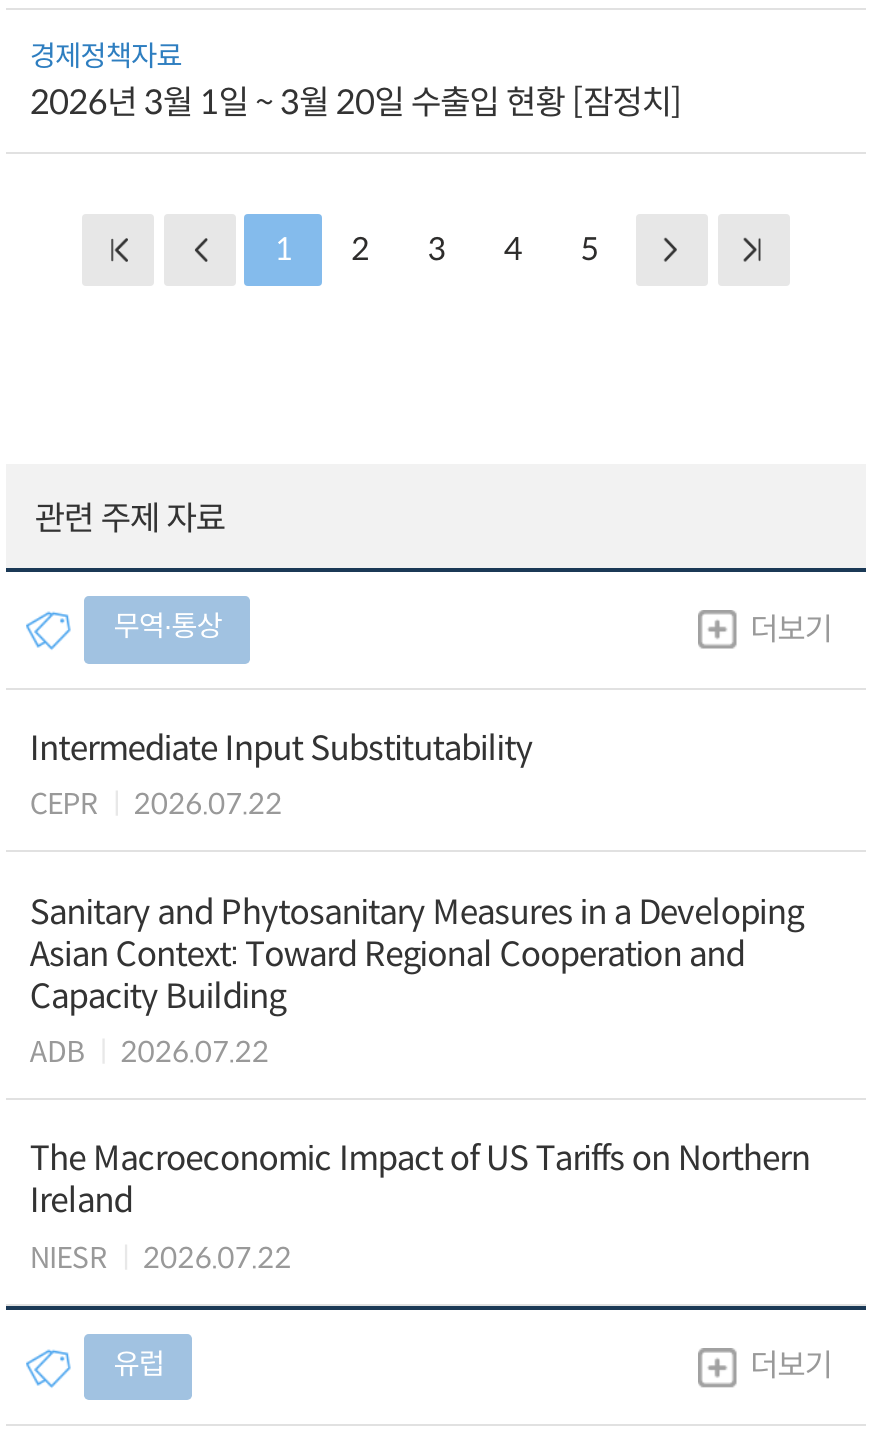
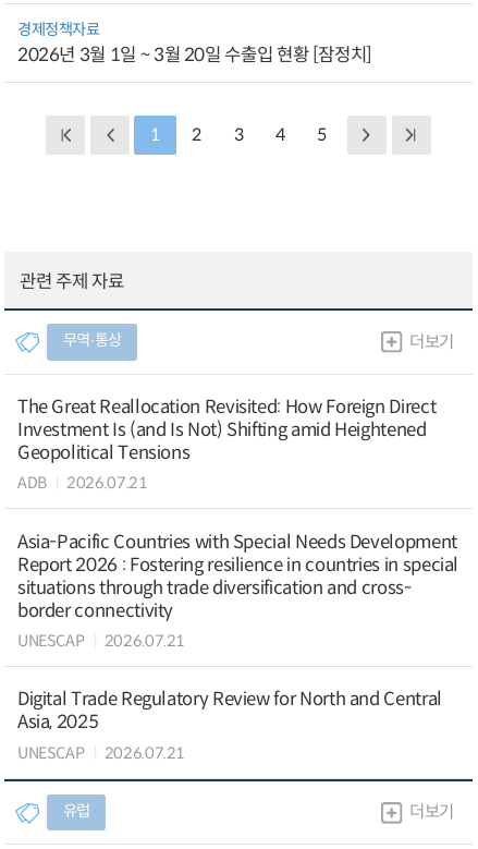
- Intermediate Input Substitutability
- CEPR
- 2026.07.22
- Sanitary and Phytosanitary Measures in a Developing
- Asian Context: Toward Regional Cooperation and
- Capacity Building
+ The Great Reallocation Revisited: How Foreign Direct
+ Investment Is (and Is Not) Shifting amid Heightened
+ Geopolitical Tensions

- 2026.07.22
- The Macroeconomic Impact of US Tariffs on Northern
- Ireland
- NIESR
- 2026.07.22
+ 2026.07.21
+ Asia-Pacific Countries with Special Needs Development
+ Report 2026 : Fostering resilience in countries in special
+ situations through trade diversification and cross-
+ border connectivity
+ UNESCAP
+ 2026.07.21
+ Digital Trade Regulatory Review for North and Central
+ Asia, 2025
+ UNESCAP
+ 2026.07.21

moved up: ADB
